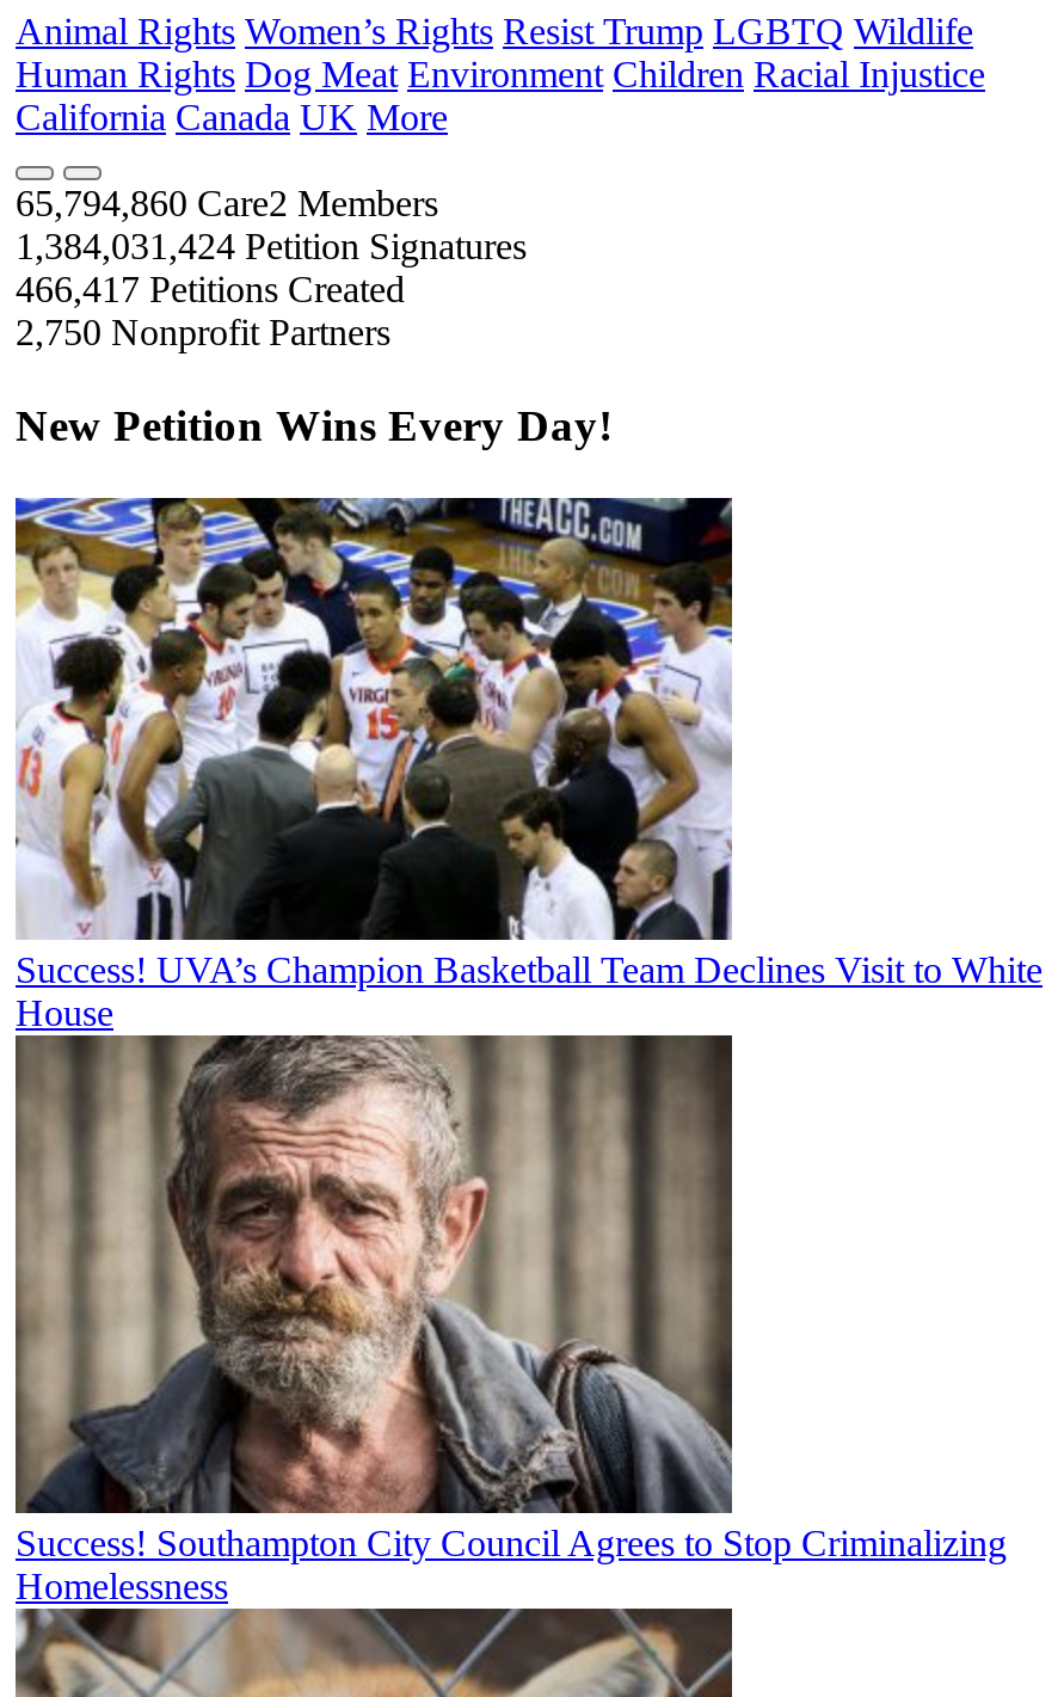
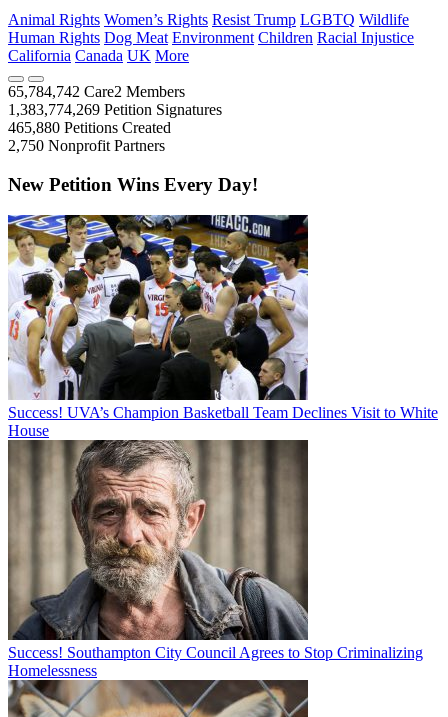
- 65,794,860 Care2 Members
+ 65,784,742 Care2 Members

- 1,384,031,424 Petition Signatures
+ 1,383,774,269 Petition Signatures

- 466,417 Petitions Created
+ 465,880 Petitions Created
